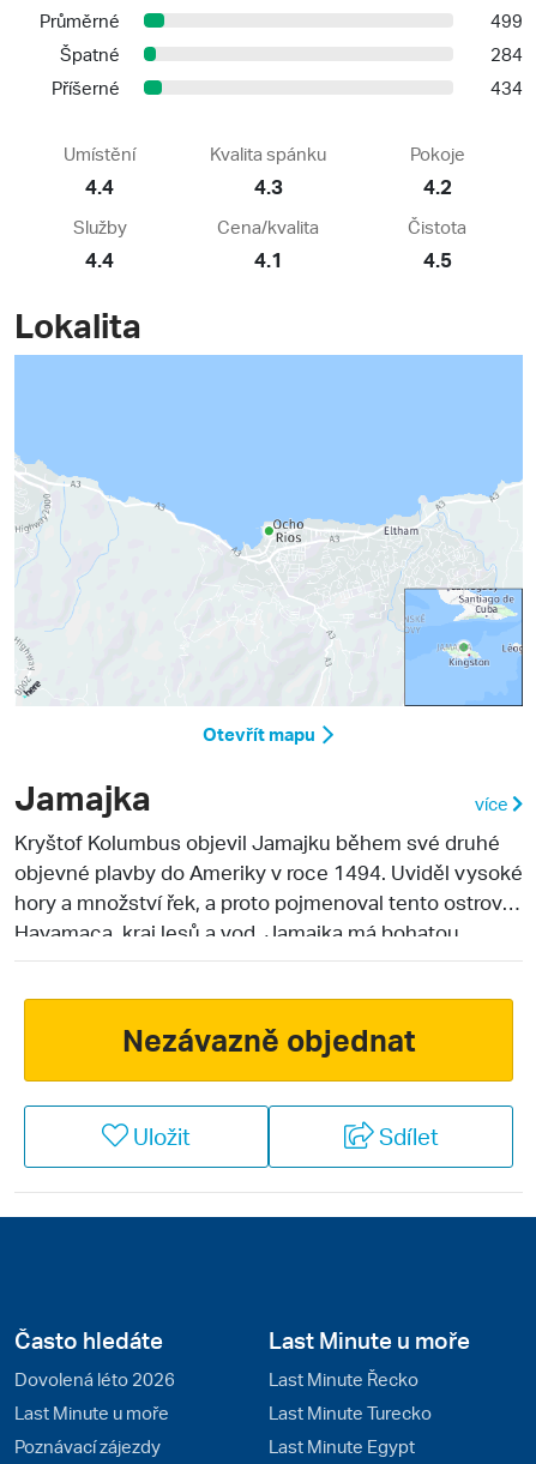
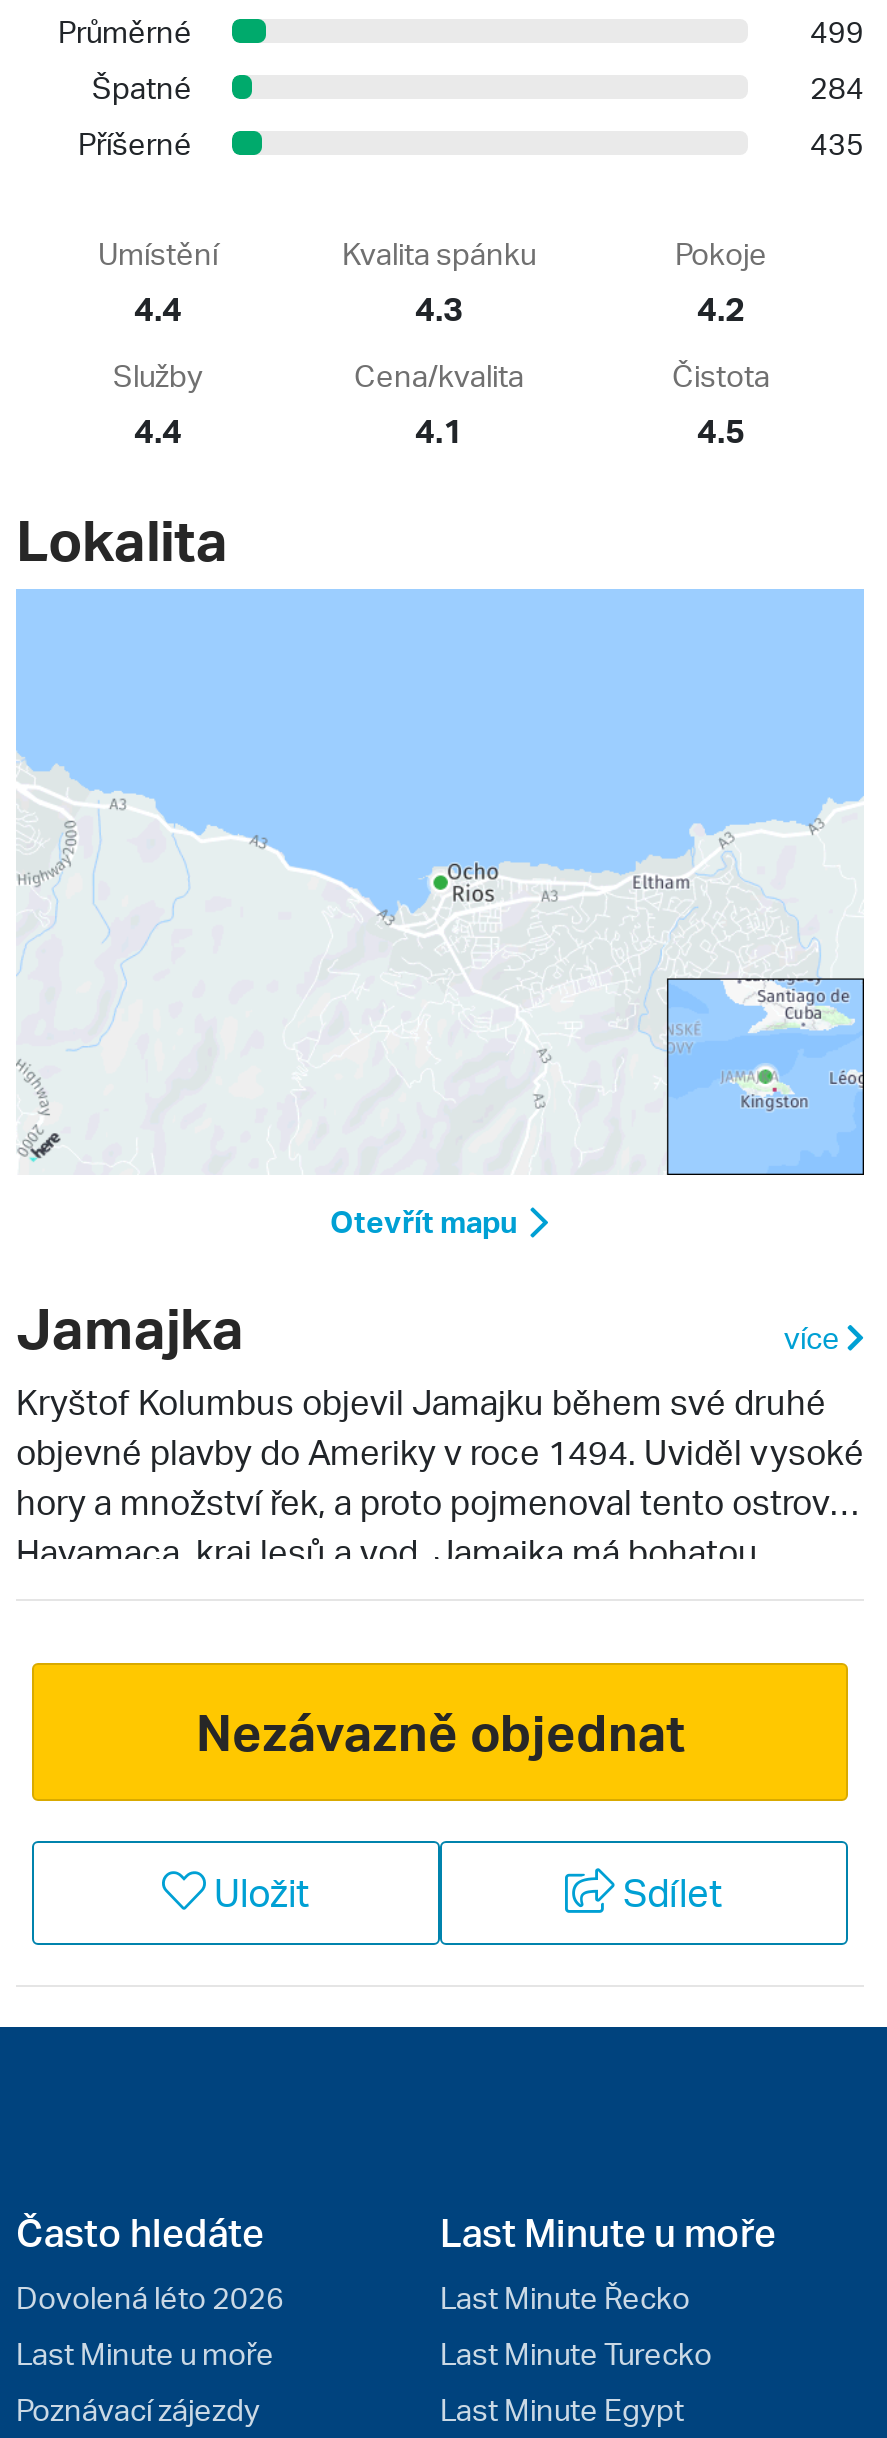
- 434
+ 435
